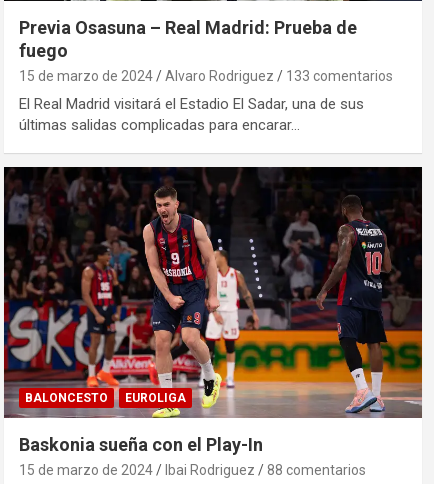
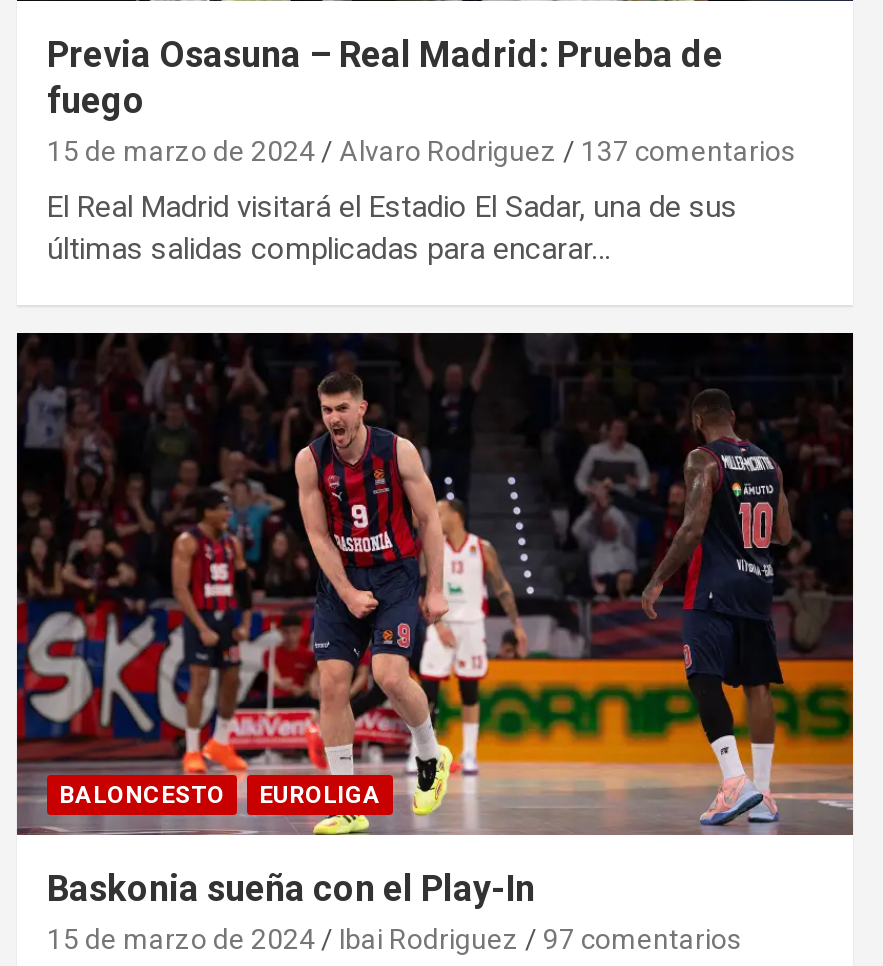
- 15 de marzo de 2024 Alvaro Rodriguez 133 comentarios
+ 15 de marzo de 2024 Alvaro Rodriguez 137 comentarios

- 15 de marzo de 2024 Ibai Rodriguez 88 comentarios
+ 15 de marzo de 2024 Ibai Rodriguez 97 comentarios
